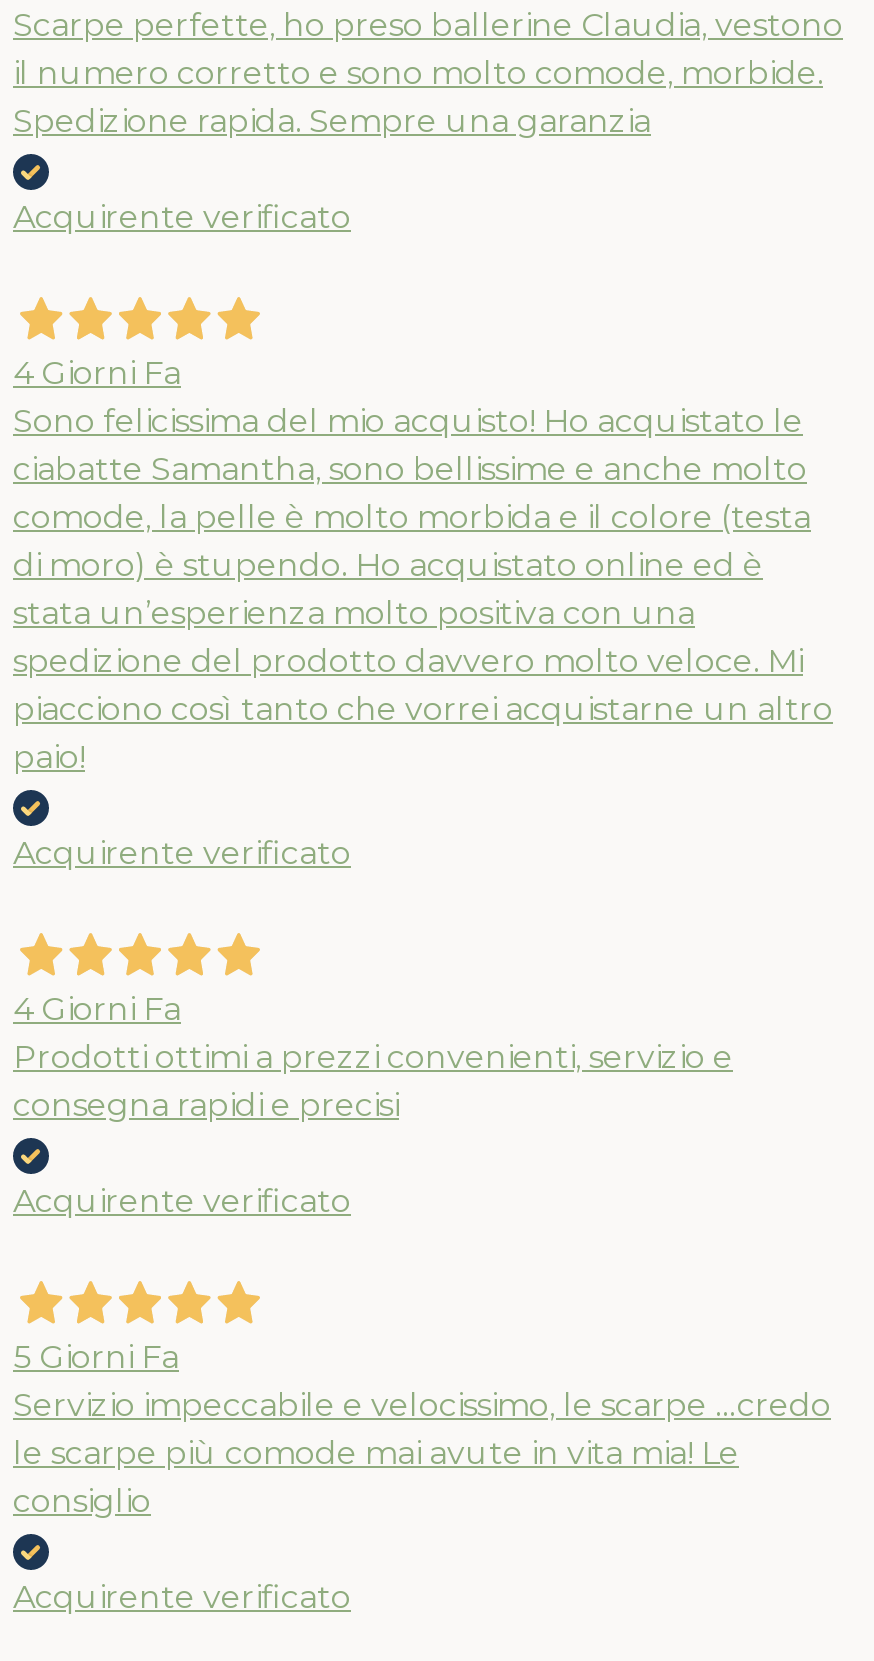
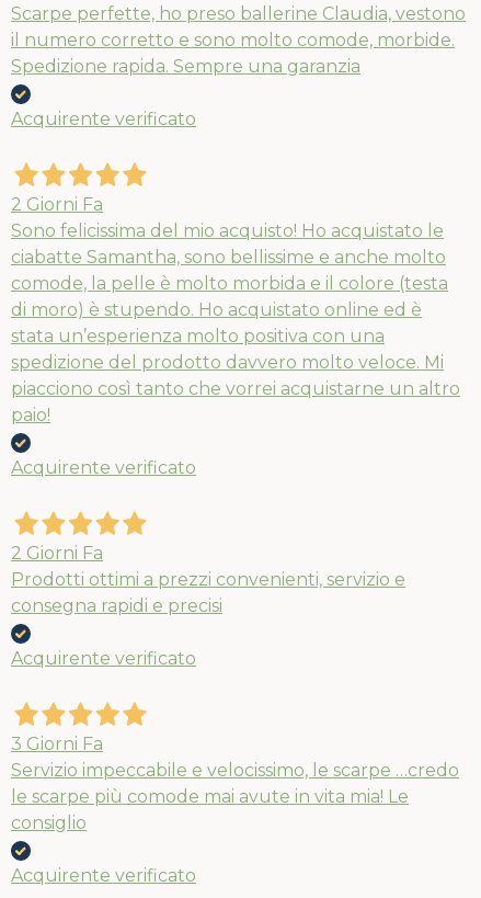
- 4 Giorni Fa
+ 2 Giorni Fa

- 4 Giorni Fa
+ 2 Giorni Fa

- 5 Giorni Fa
+ 3 Giorni Fa
